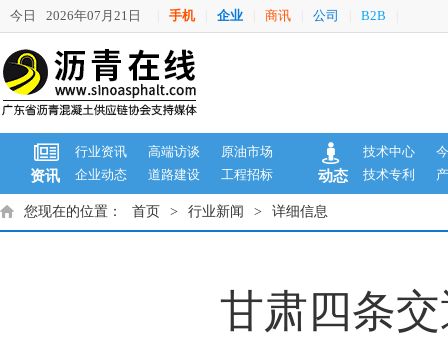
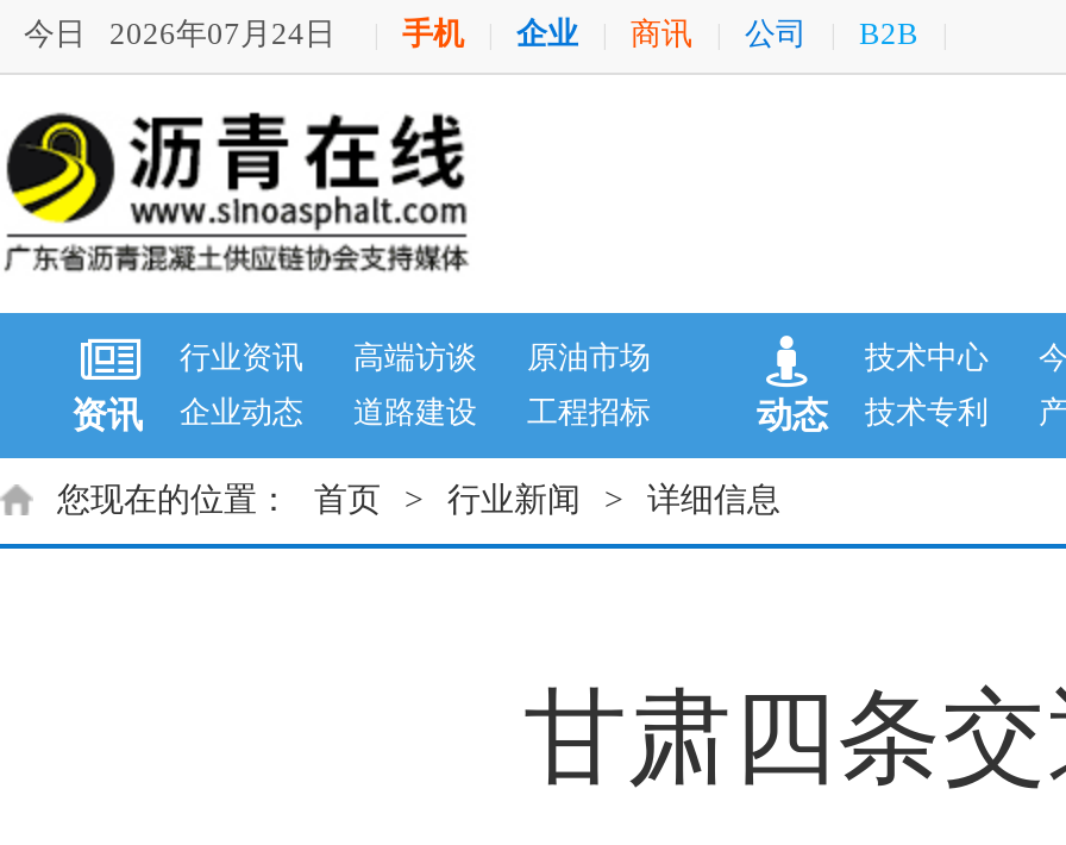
- 今日 2026年07月21日 手机 企业 商讯 公司 B2B
+ 今日 2026年07月24日 手机 企业 商讯 公司 B2B
